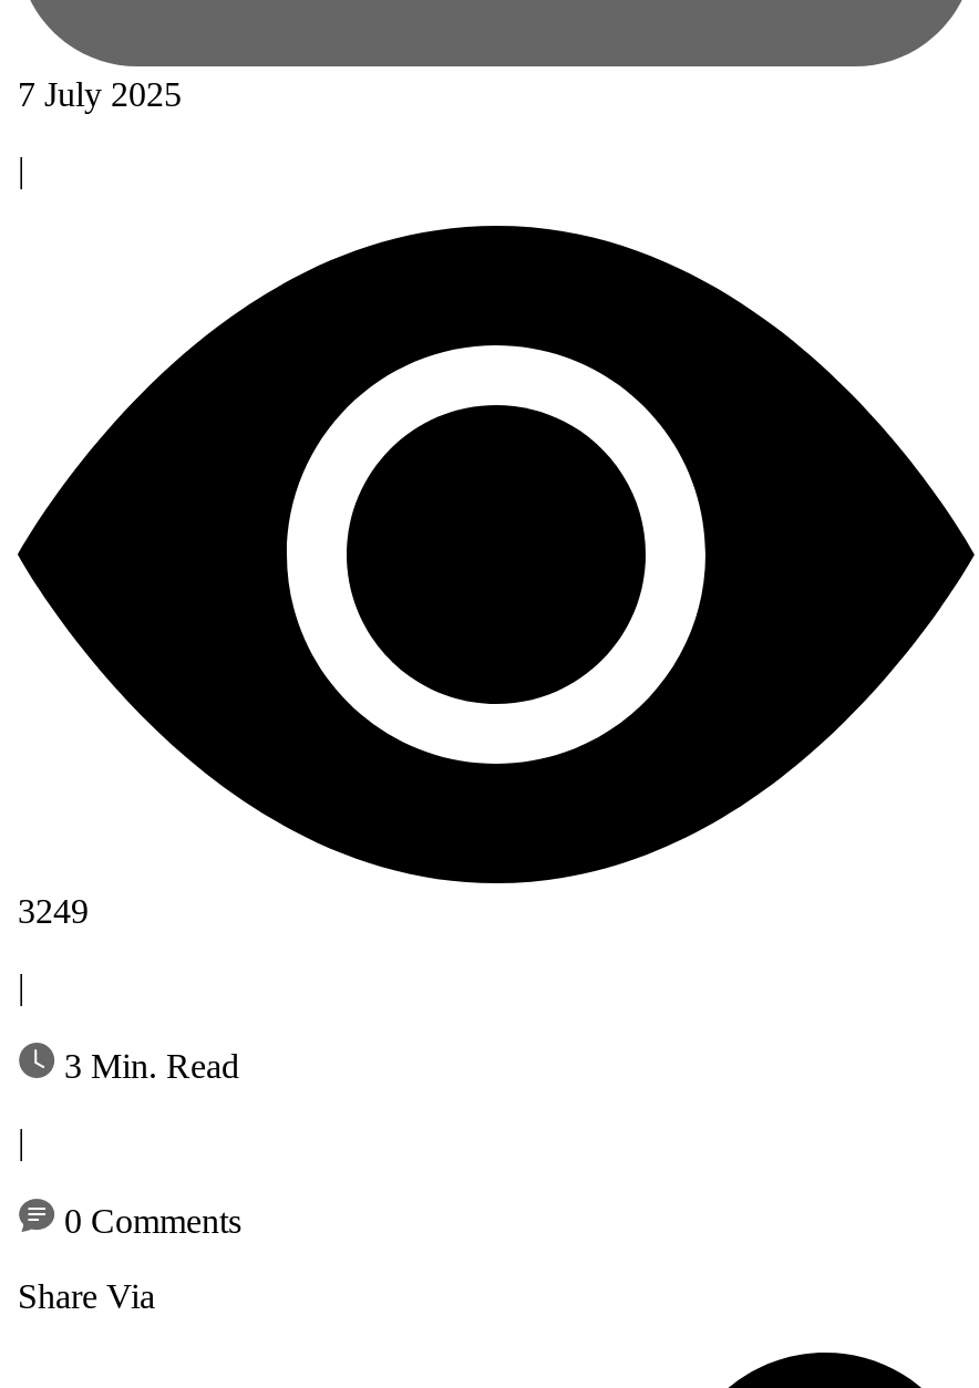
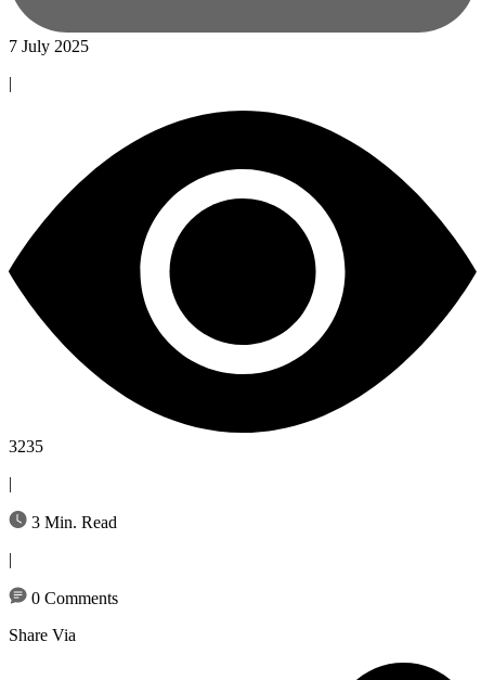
- 3249
+ 3235
